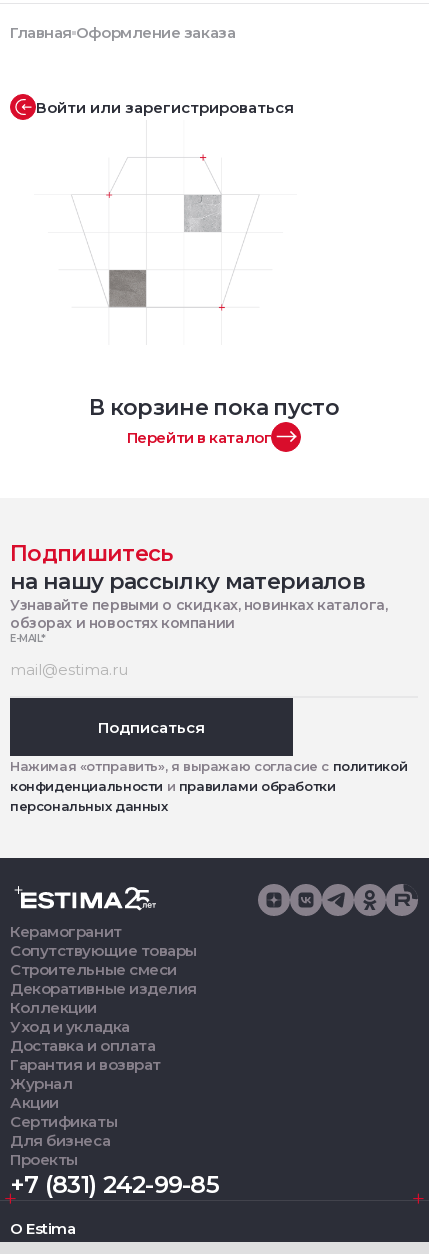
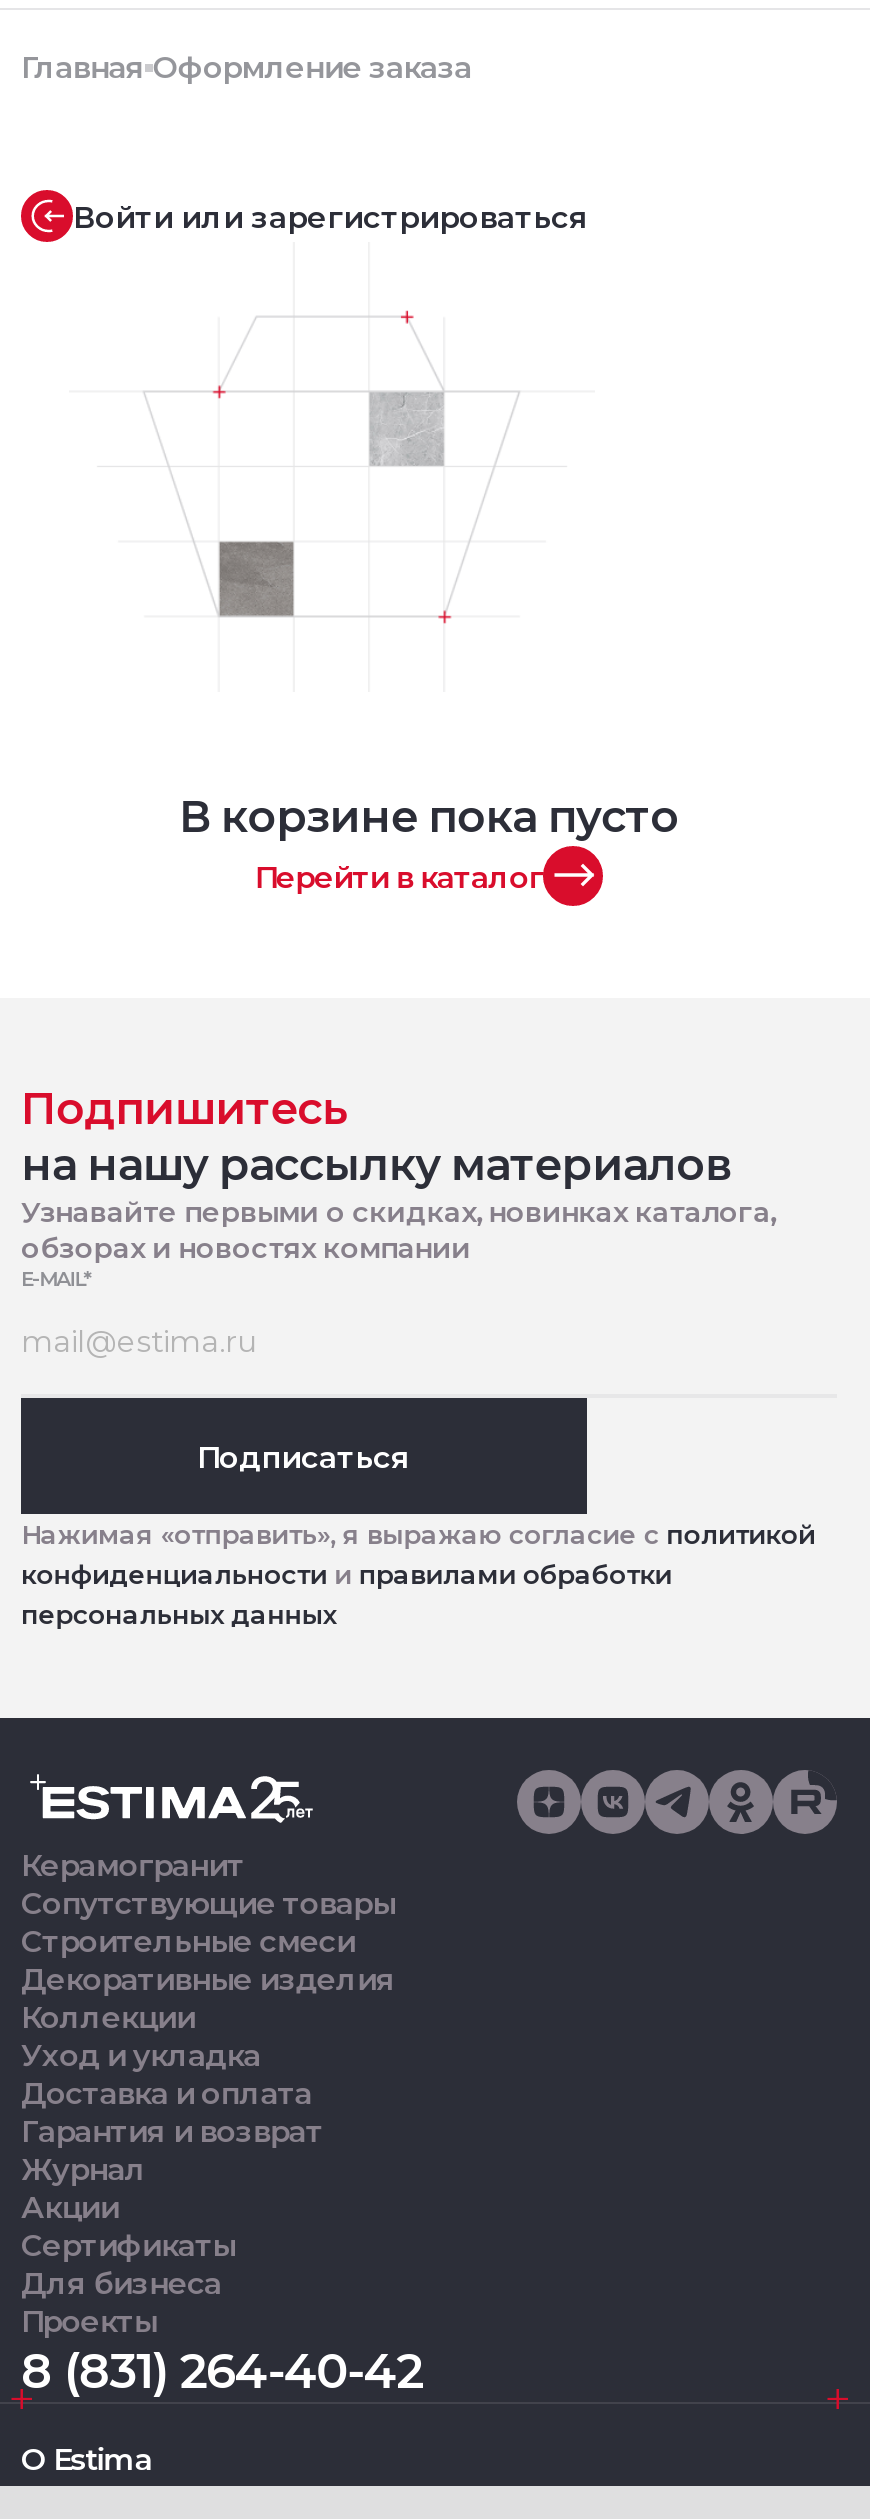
- +7 (831) 242-99-85
+ 8 (831) 264-40-42
